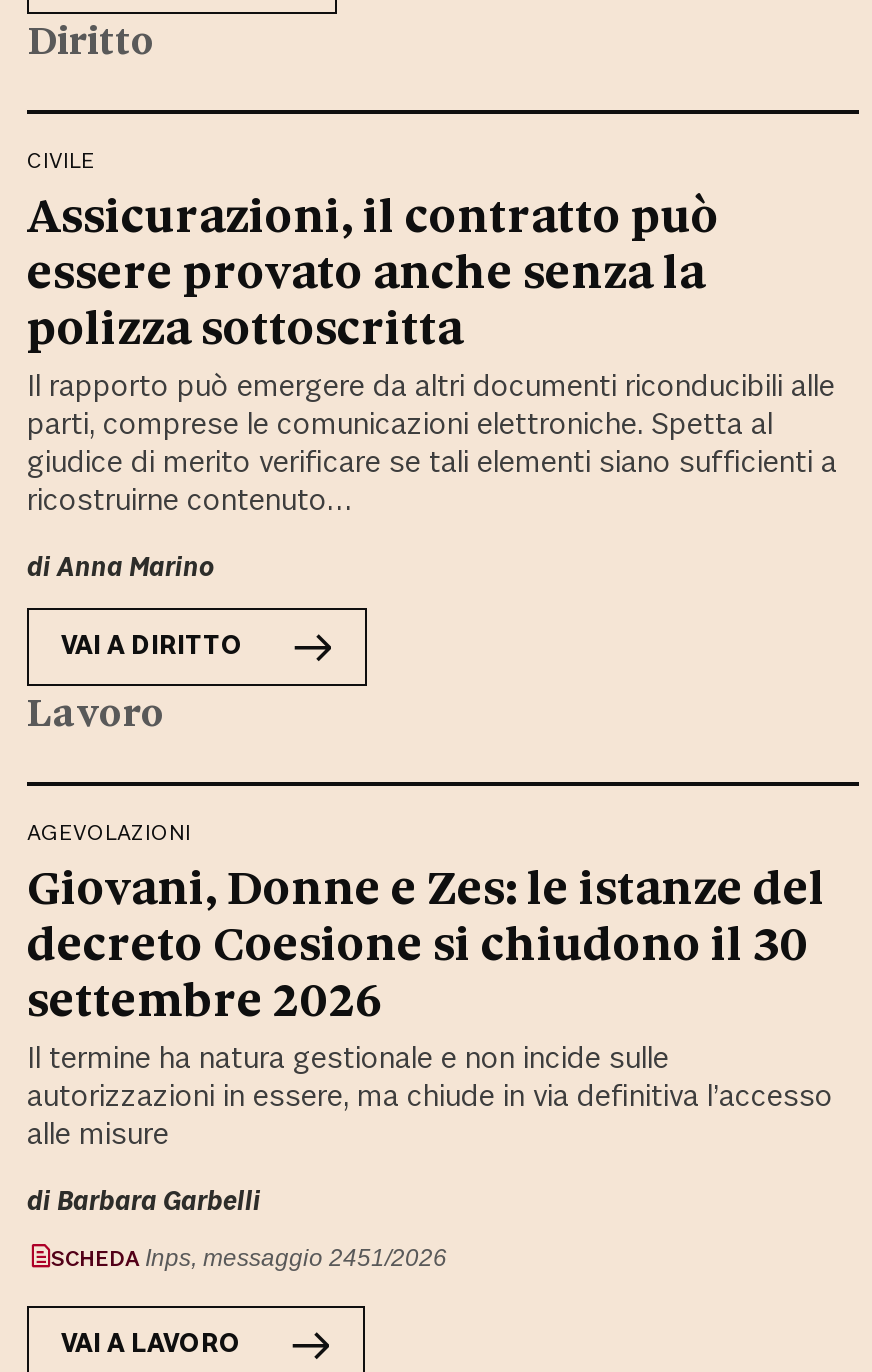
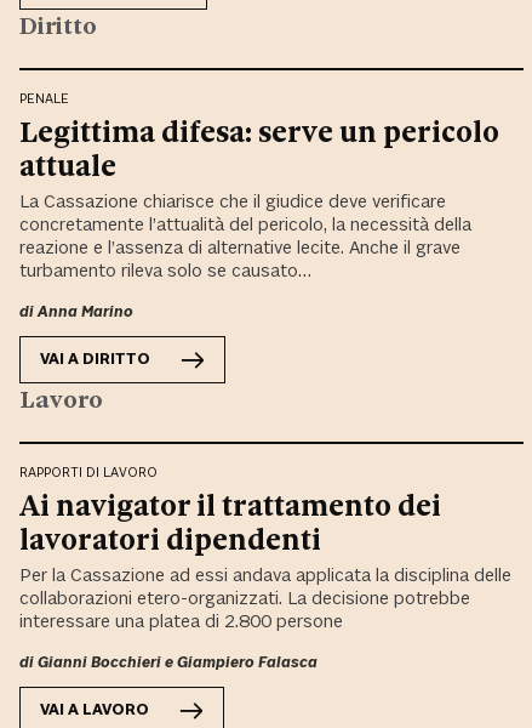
- CIVILE
- Assicurazioni, il contratto può
- essere provato anche senza la
- polizza sottoscritta
- Il rapporto può emergere da altri documenti riconducibili alle
- parti, comprese le comunicazioni elettroniche. Spetta al
- giudice di merito verificare se tali elementi siano sufficienti a
- ricostruirne contenuto…
+ PENALE
+ Legittima difesa: serve un pericolo
+ attuale
+ La Cassazione chiarisce che il giudice deve verificare
+ concretamente l’attualità del pericolo, la necessità della
+ reazione e l’assenza di alternative lecite. Anche il grave
+ turbamento rileva solo se causato…

- AGEVOLAZIONI
- Giovani, Donne e Zes: le istanze del
- decreto Coesione si chiudono il 30
- settembre 2026
- Il termine ha natura gestionale e non incide sulle
- autorizzazioni in essere, ma chiude in via definitiva l’accesso
- alle misure
- di Barbara Garbelli
- SCHEDA Inps, messaggio 2451/2026
+ RAPPORTI DI LAVORO
+ Ai navigator il trattamento dei
+ lavoratori dipendenti
+ Per la Cassazione ad essi andava applicata la disciplina delle
+ collaborazioni etero-organizzati. La decisione potrebbe
+ interessare una platea di 2.800 persone
+ di Gianni Bocchieri e Giampiero Falasca
